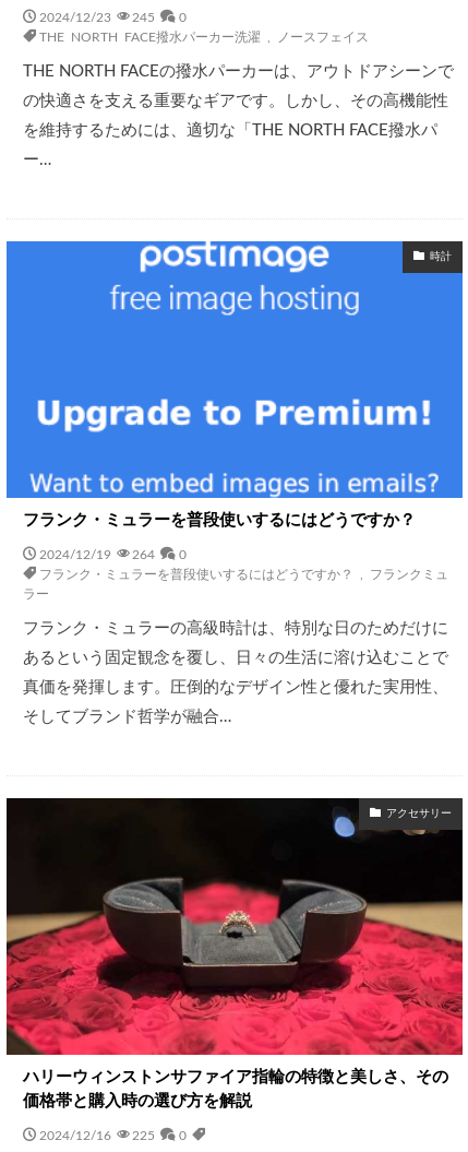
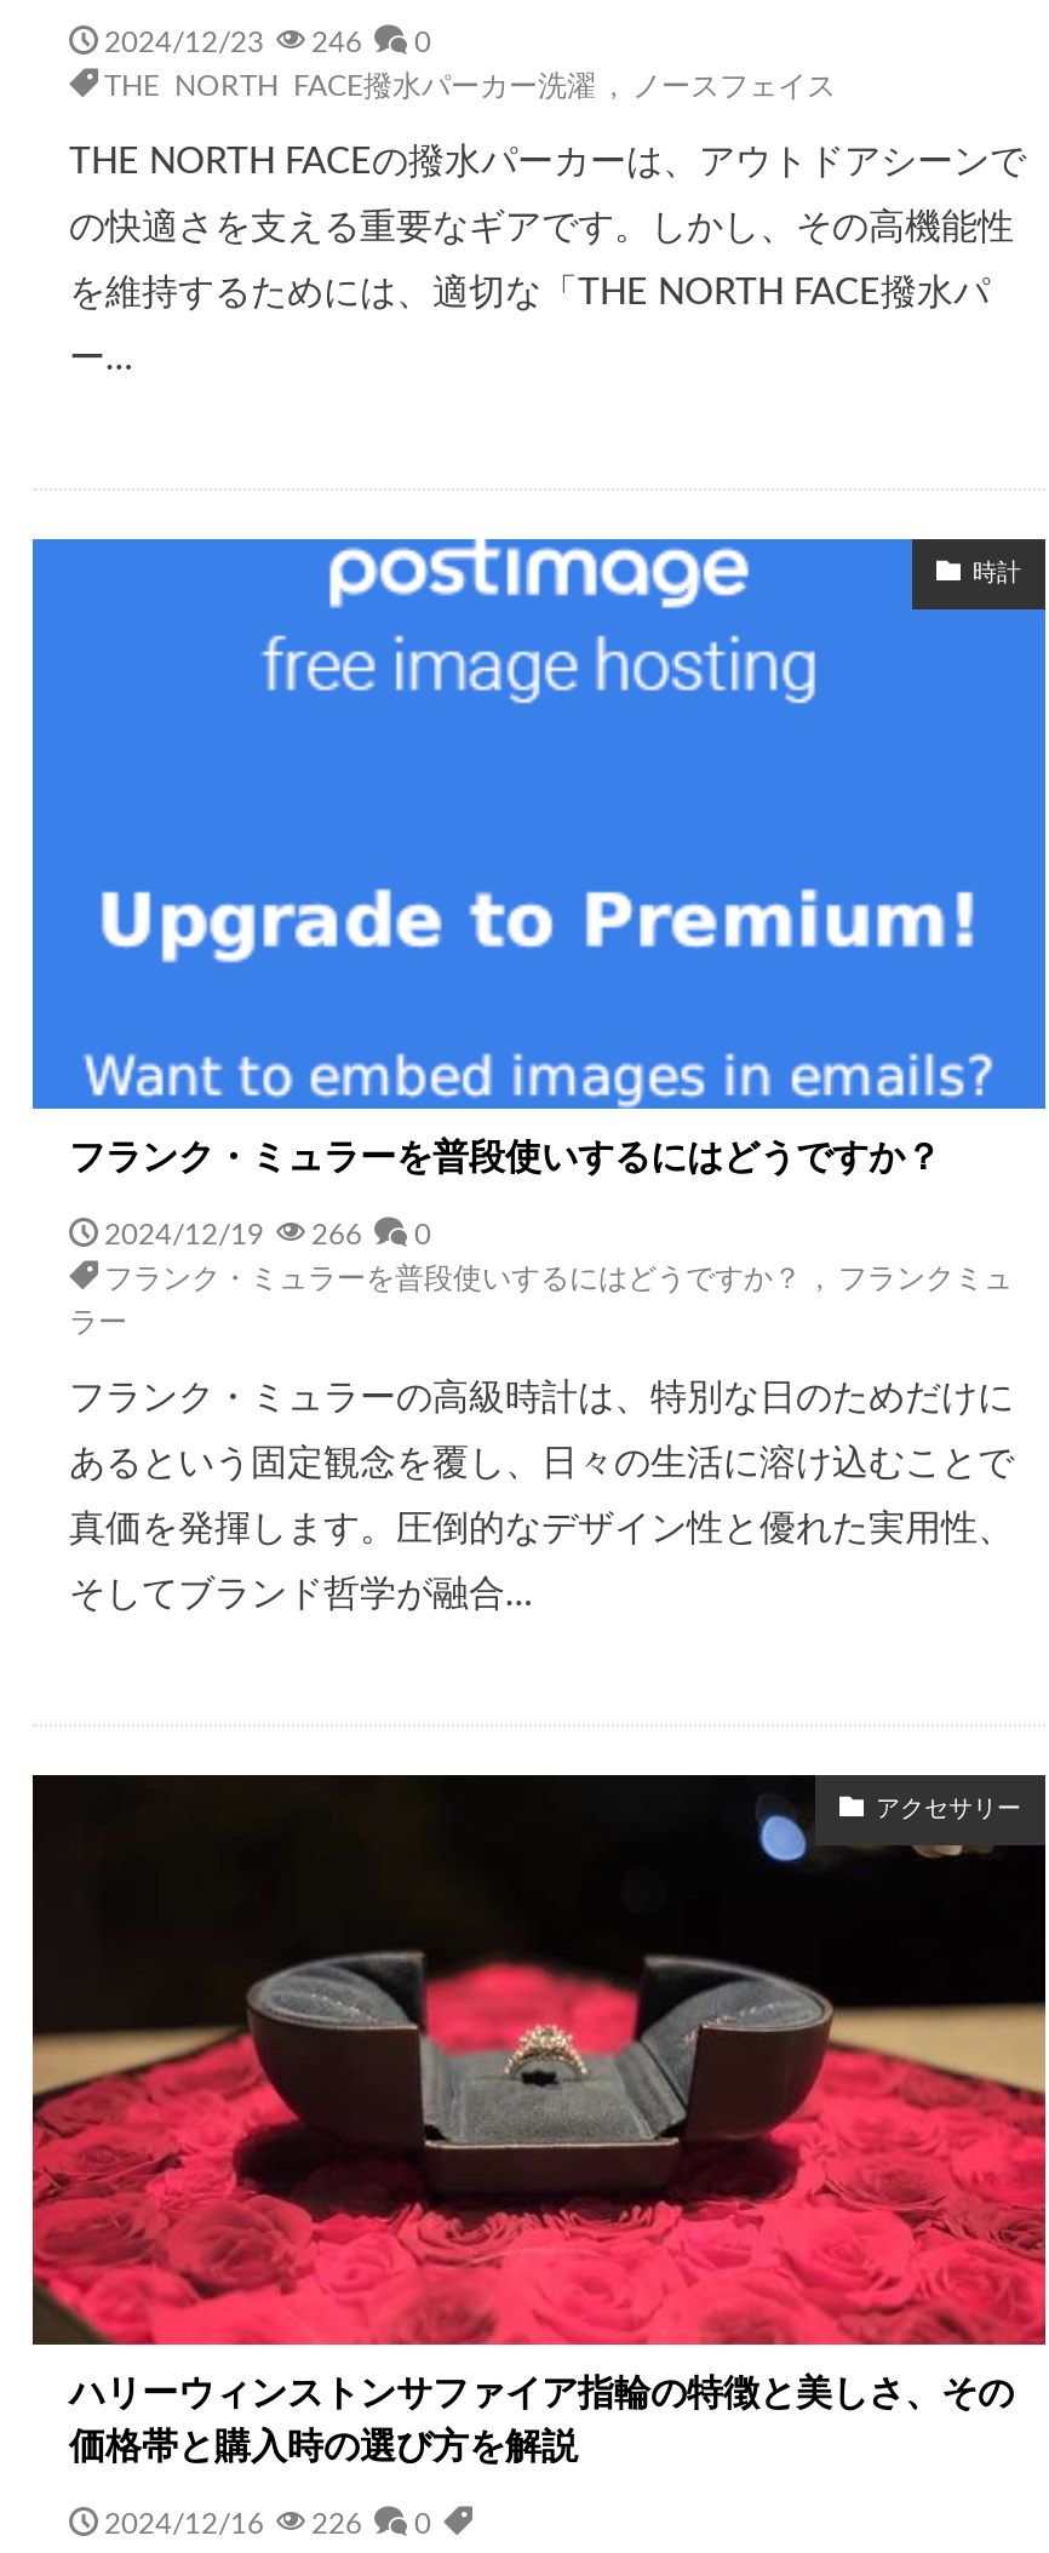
- 2024/12/23 245 0
+ 2024/12/23 246 0

- 2024/12/19 264 0
+ 2024/12/19 266 0

- 2024/12/16 225 0
+ 2024/12/16 226 0
